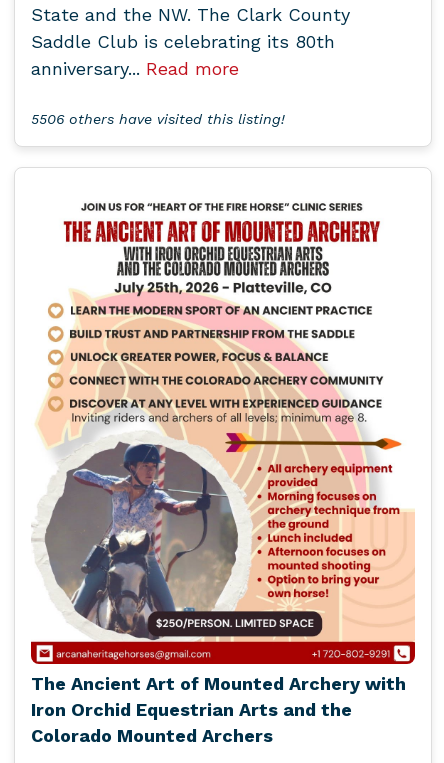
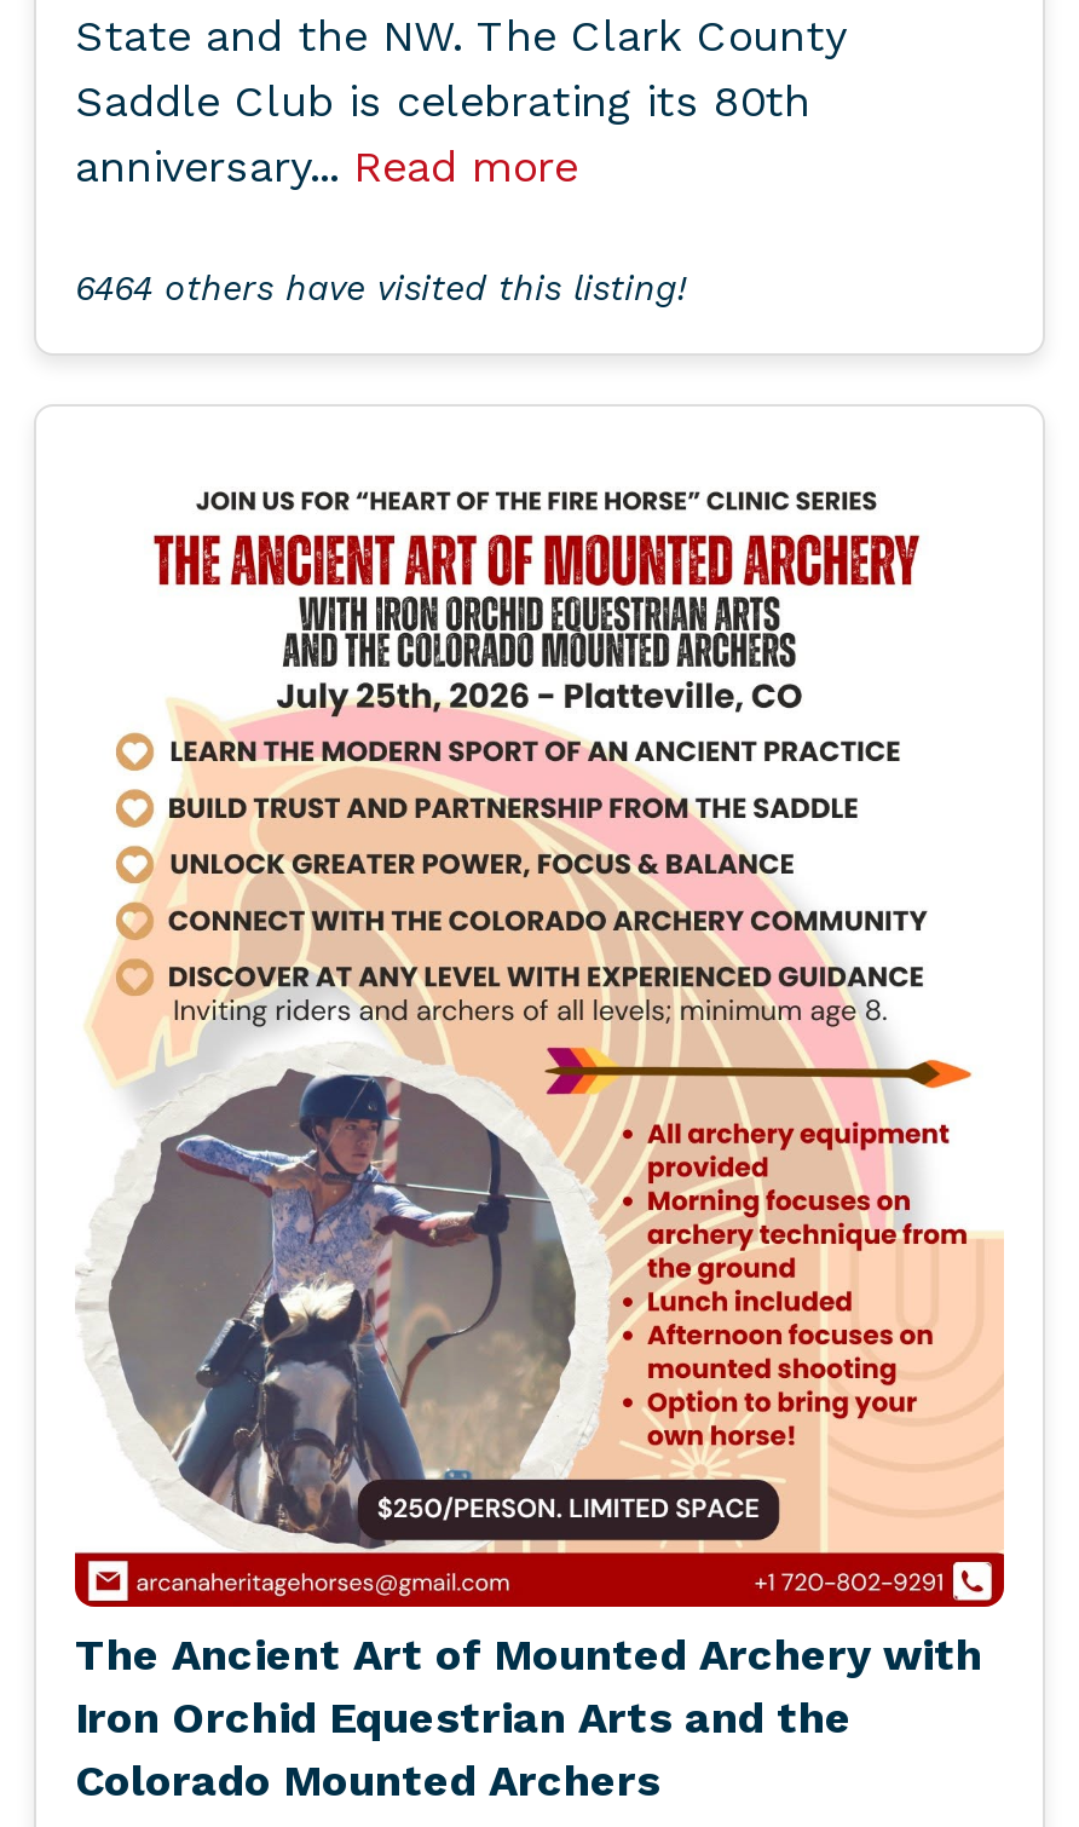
- 5506 others have visited this listing!
+ 6464 others have visited this listing!
